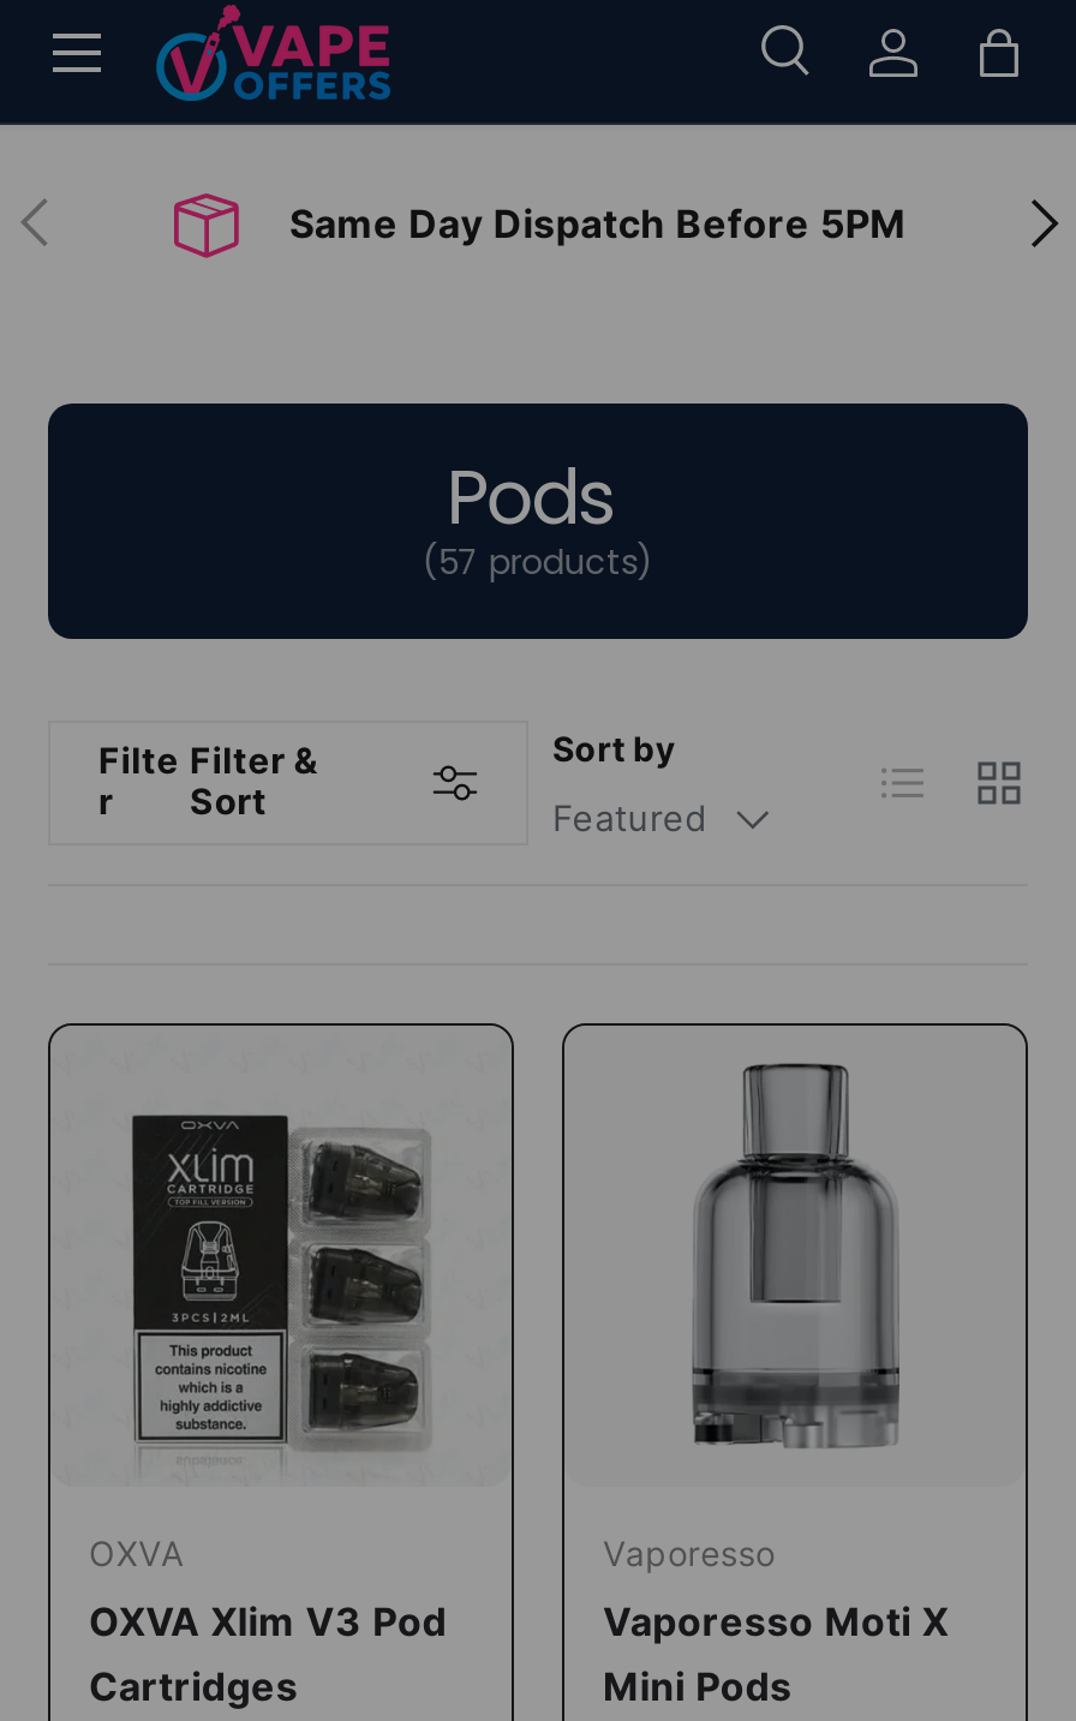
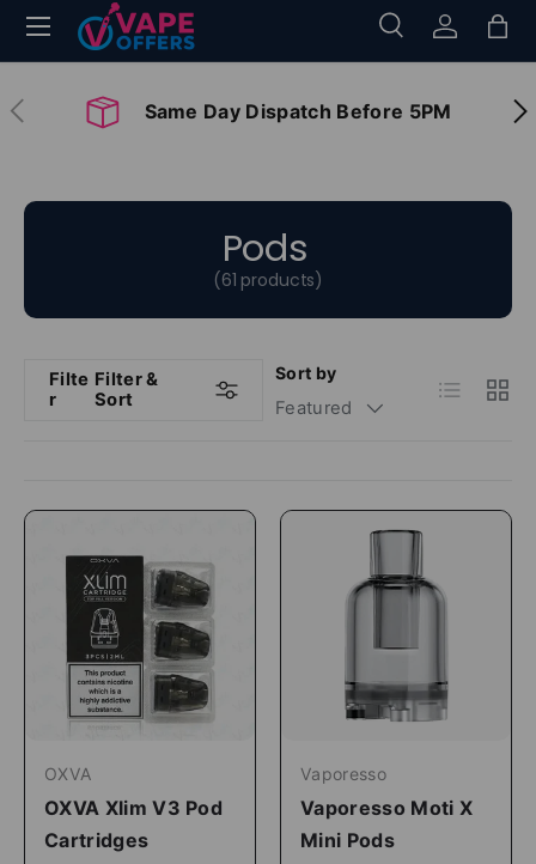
- (57 products)
+ (61 products)
